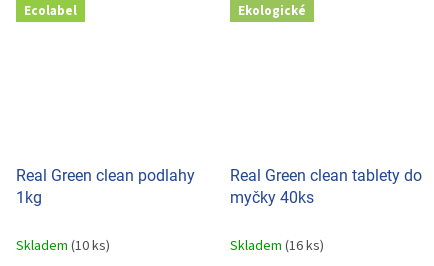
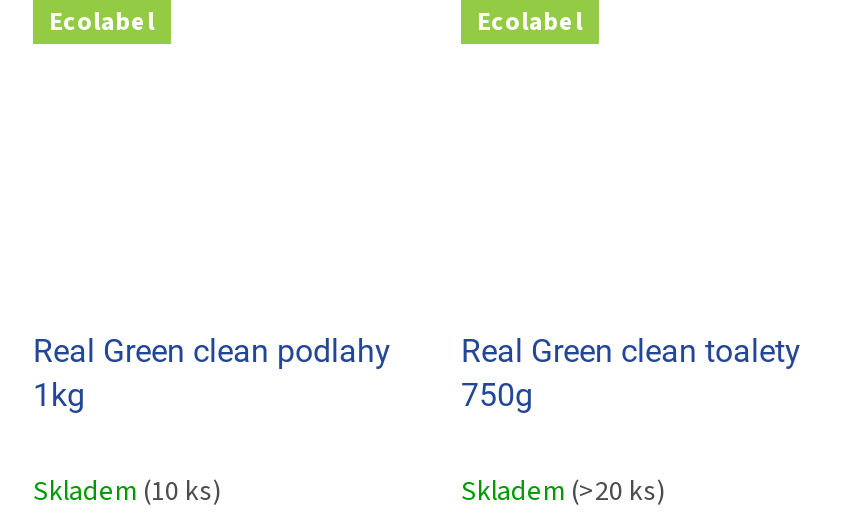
- Ekologické
+ Ecolabel

- Real Green clean tablety do
- myčky 40ks
+ Real Green clean toalety
+ 750g

- Skladem (16 ks)
+ Skladem (>20 ks)
